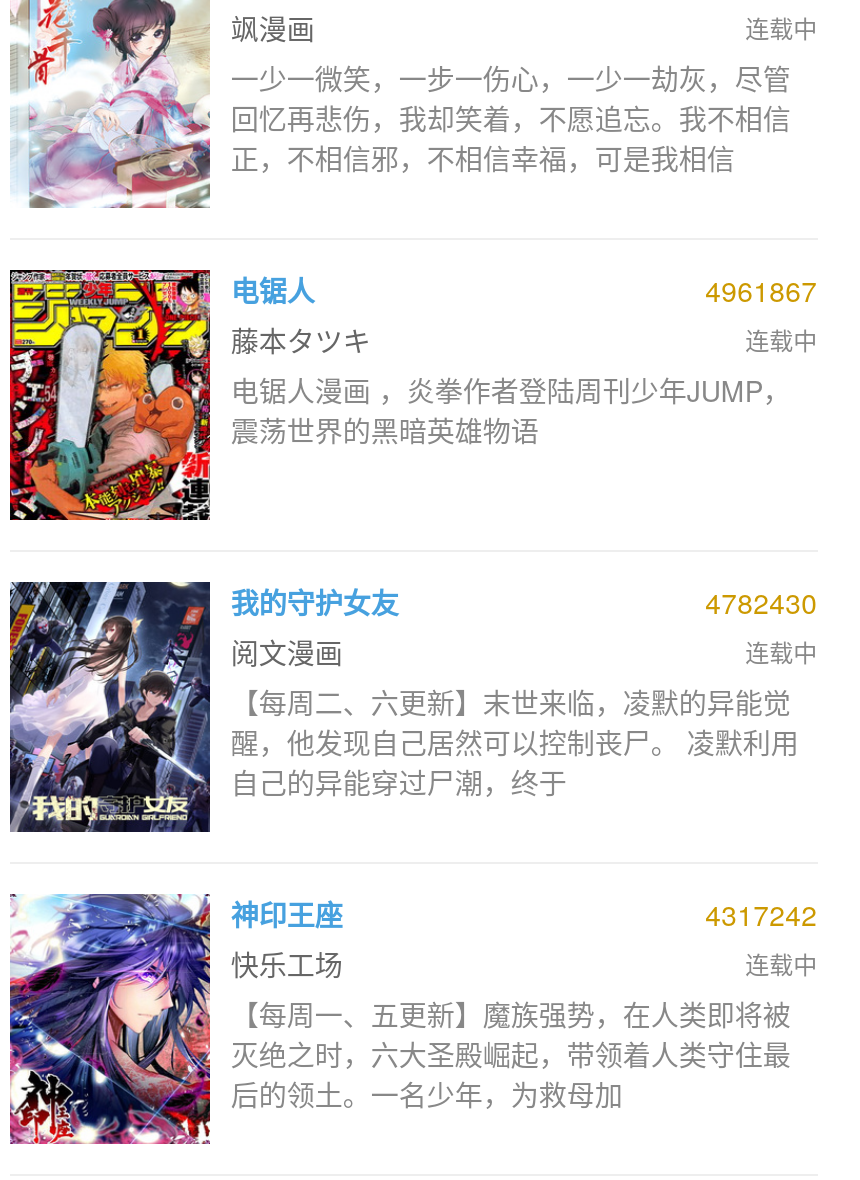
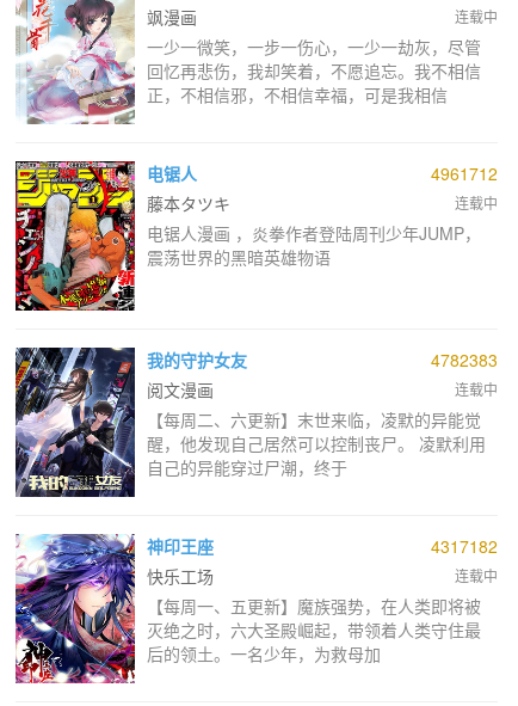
- 4961867
+ 4961712

- 4782430
+ 4782383

- 4317242
+ 4317182
